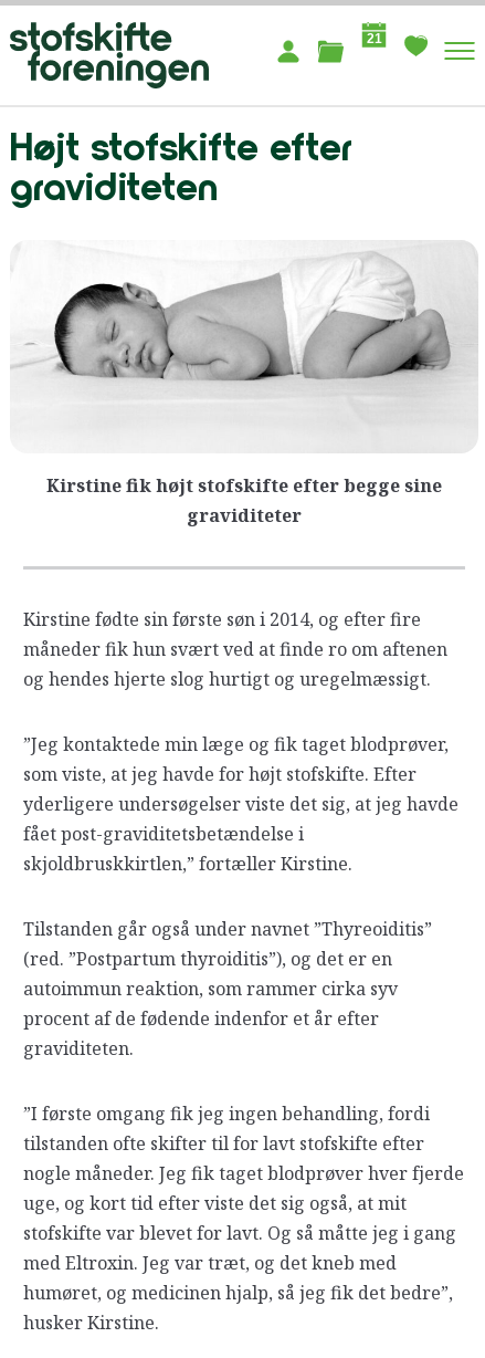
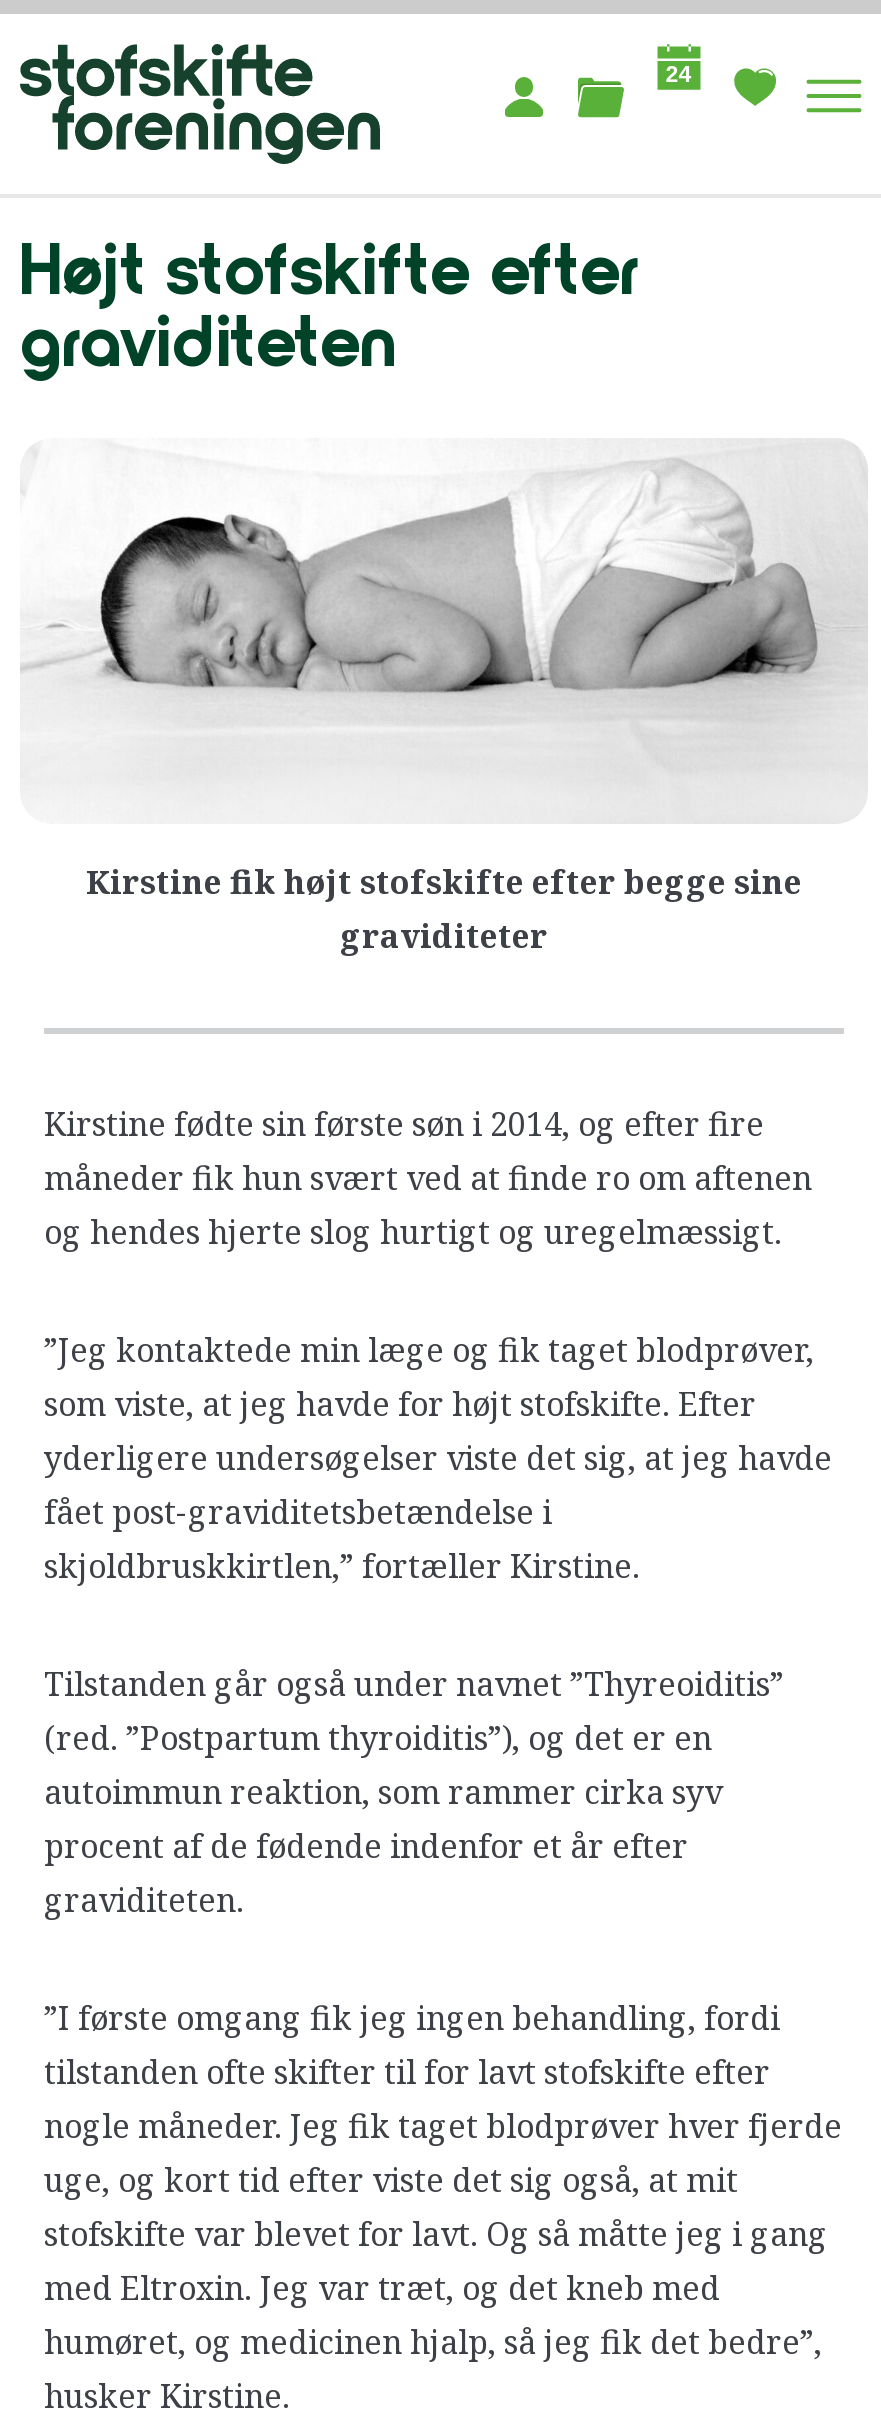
- 21
+ 24
